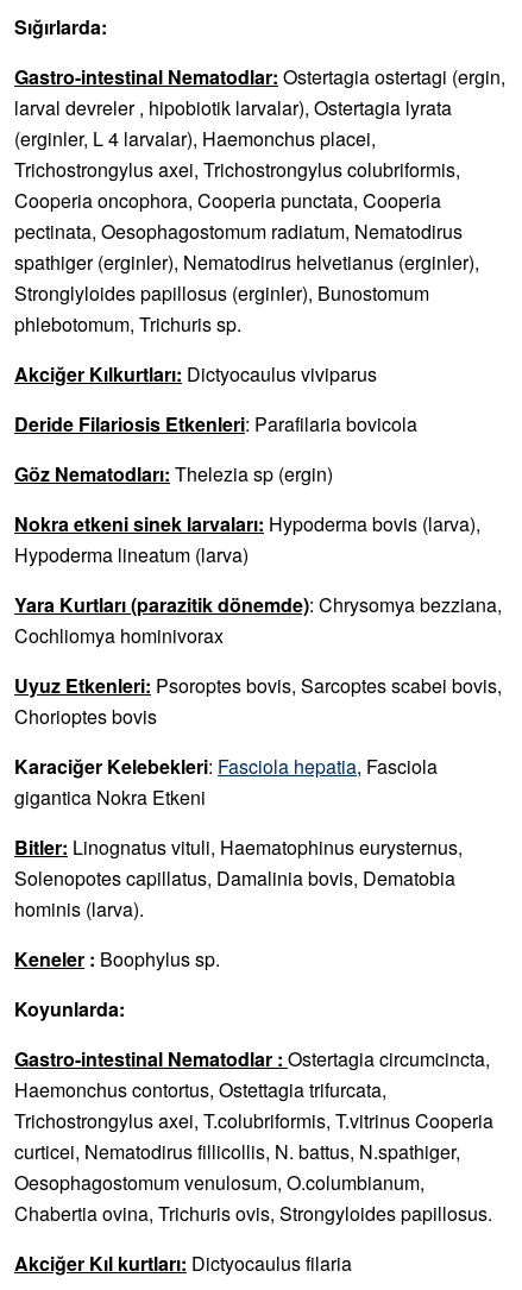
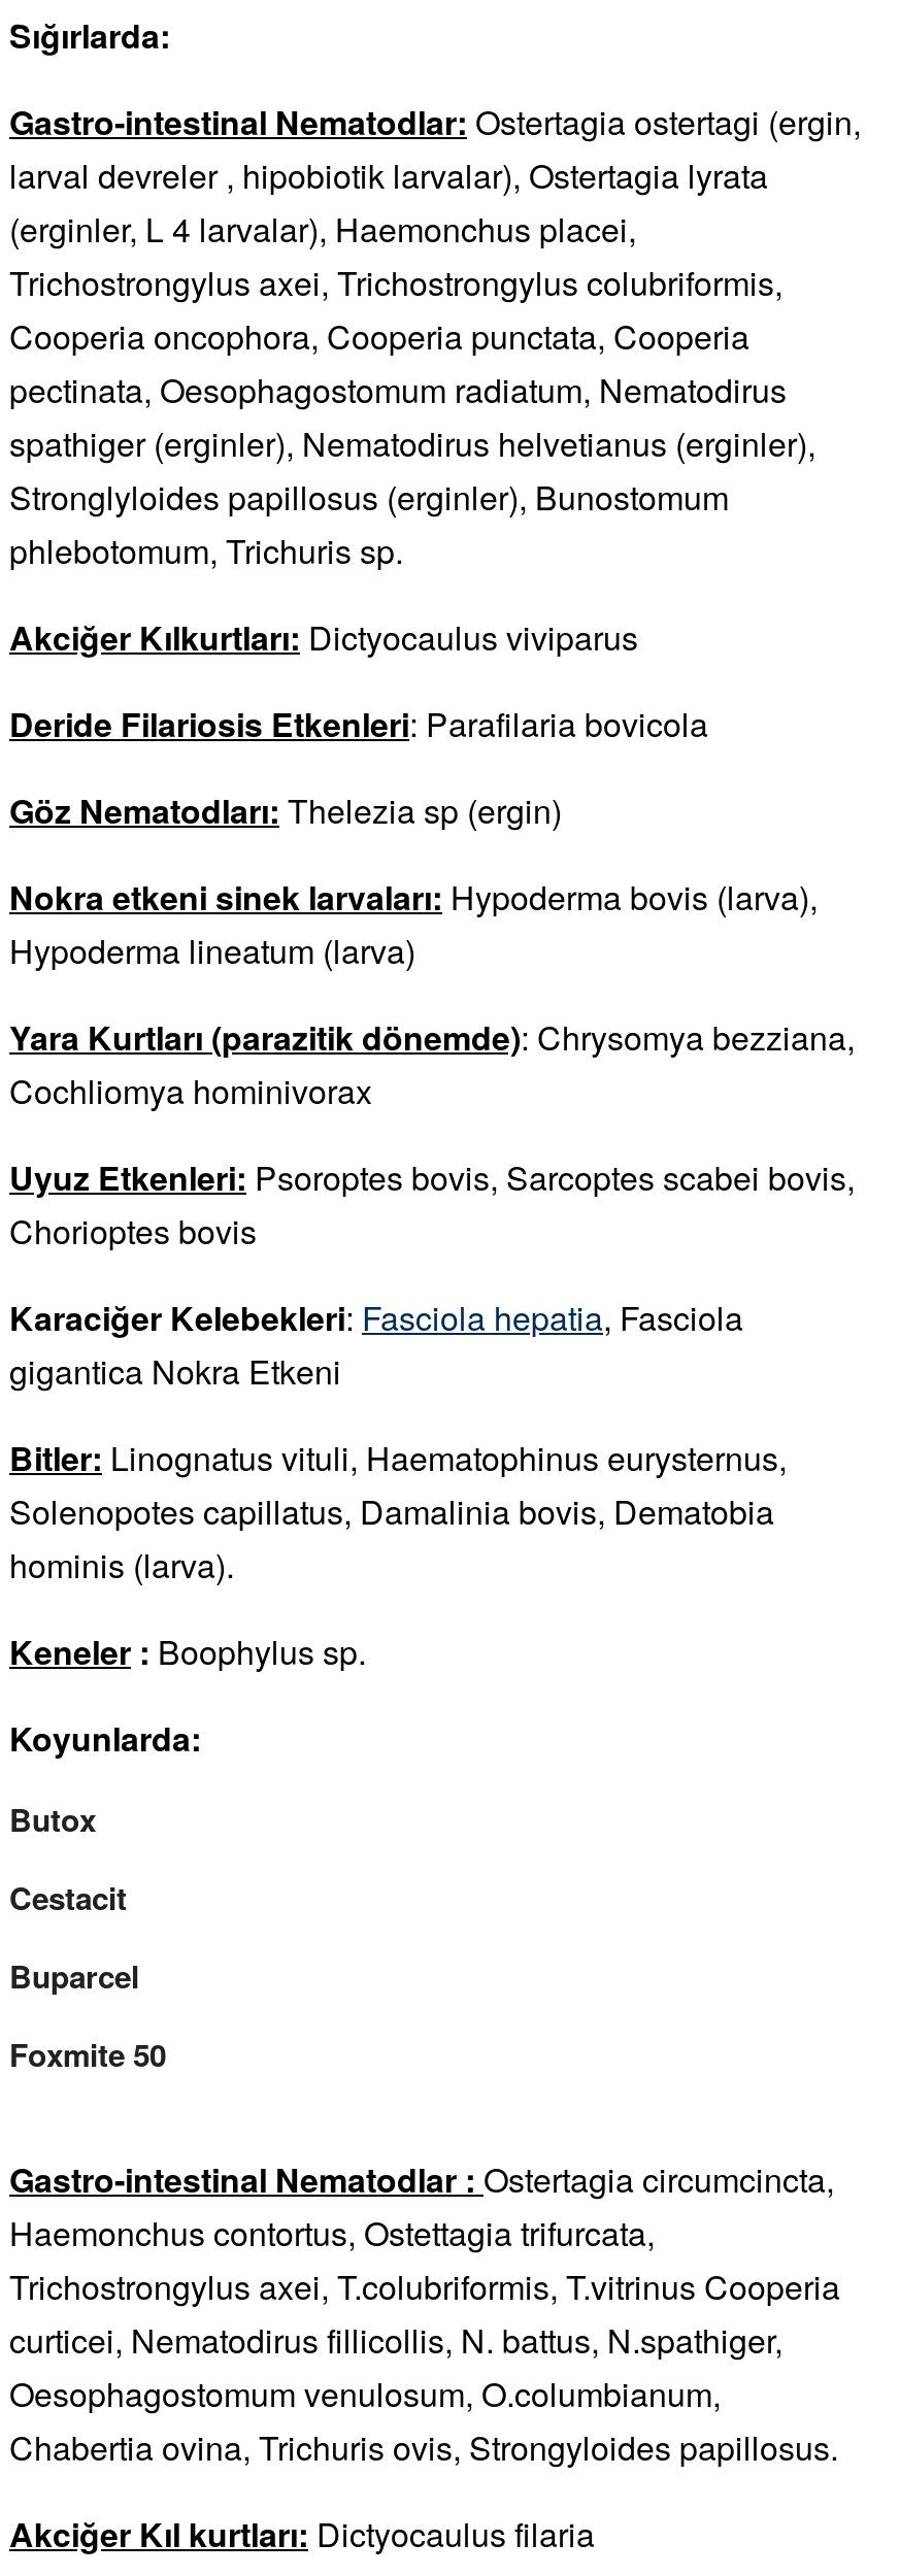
+ Butox
+ Cestacit
+ Buparcel
+ Foxmite 50
